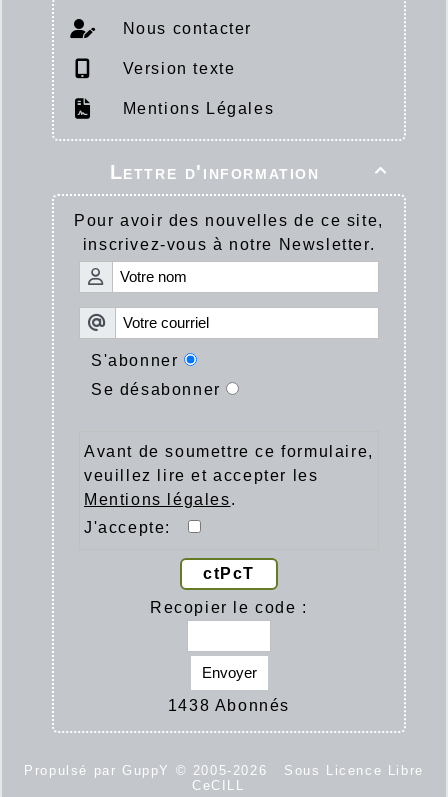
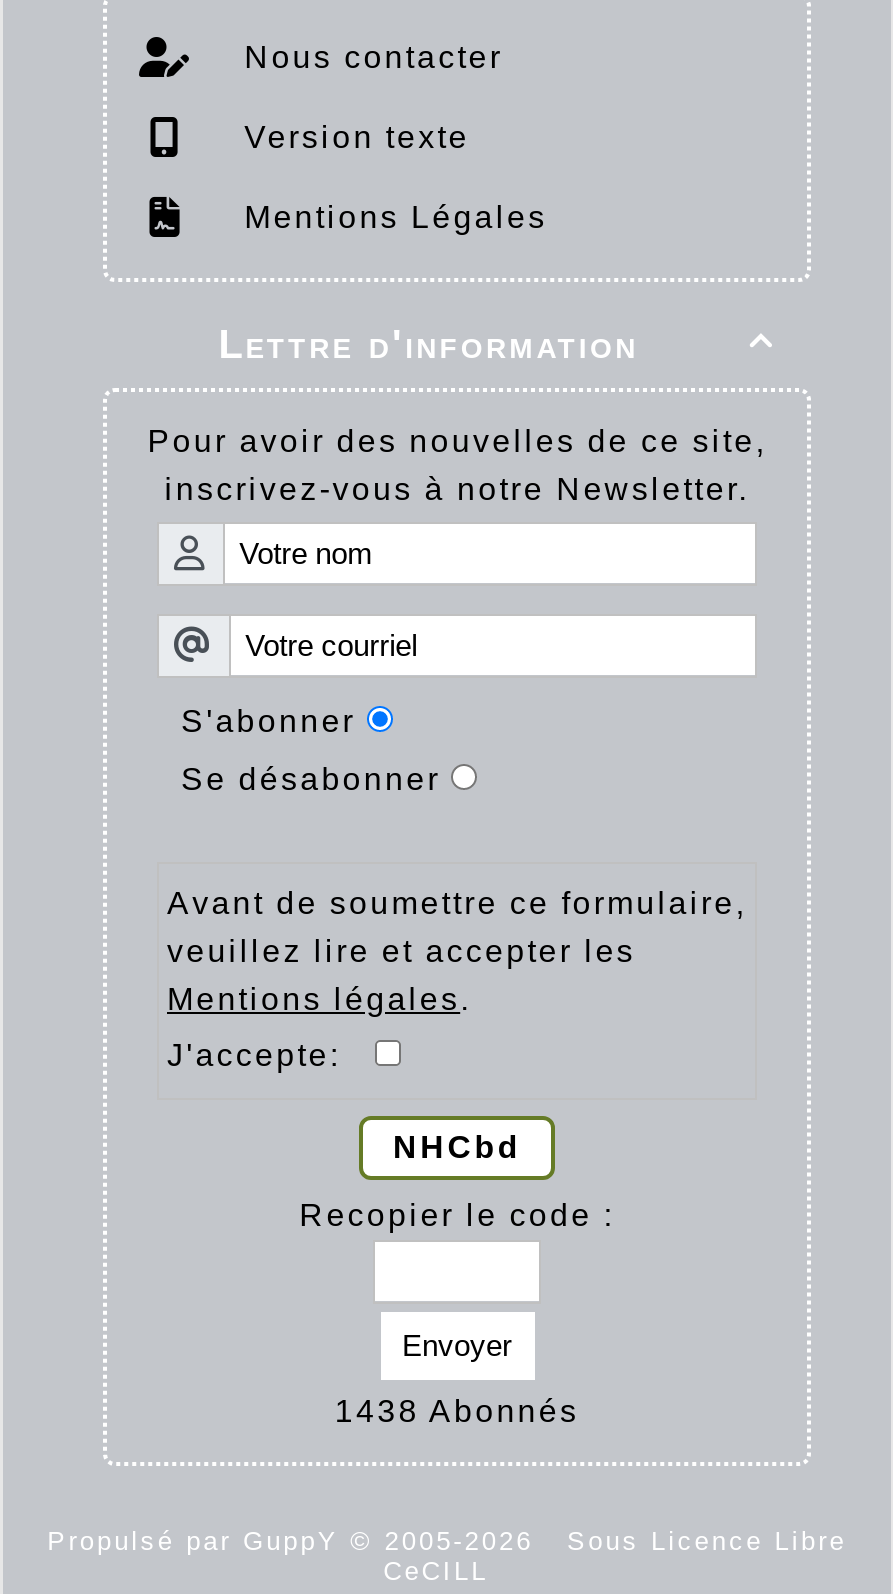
- ctPcT
+ NHCbd
